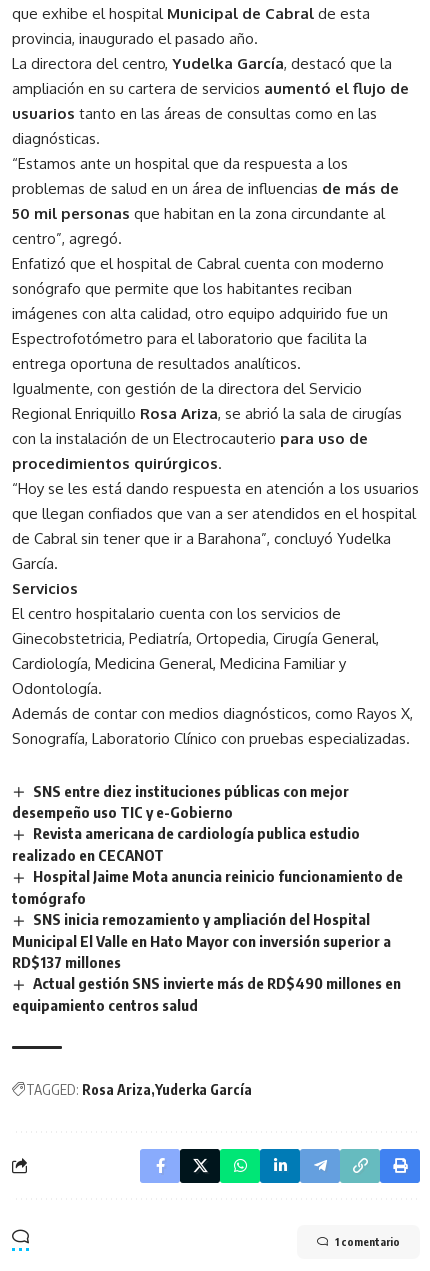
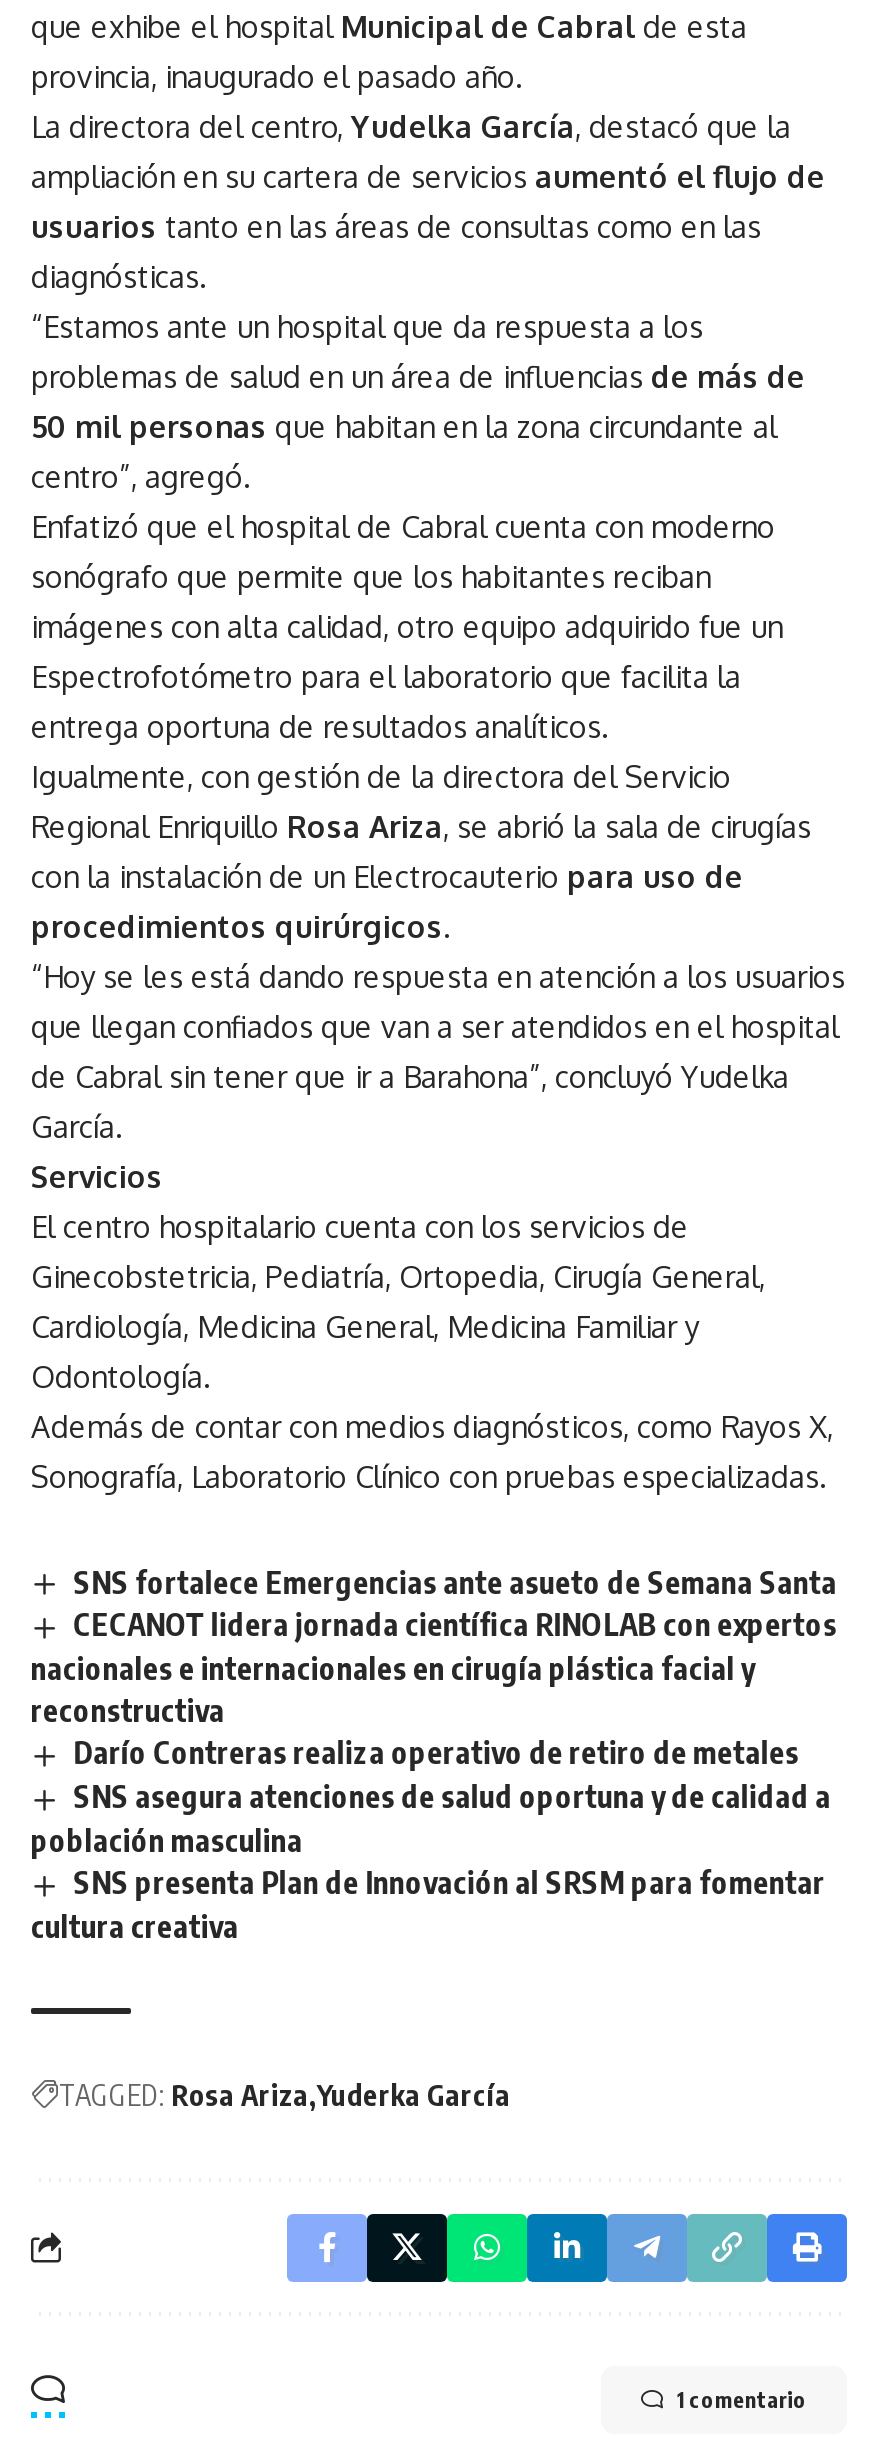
- SNS entre diez instituciones públicas con mejor
- desempeño uso TIC y e-Gobierno
- Revista americana de cardiología publica estudio
- realizado en CECANOT
- Hospital Jaime Mota anuncia reinicio funcionamiento de
- tomógrafo
- SNS inicia remozamiento y ampliación del Hospital
- Municipal El Valle en Hato Mayor con inversión superior a
- RD$137 millones
- Actual gestión SNS invierte más de RD$490 millones en
- equipamiento centros salud
+ SNS fortalece Emergencias ante asueto de Semana Santa
+ CECANOT lidera jornada científica RINOLAB con expertos
+ nacionales e internacionales en cirugía plástica facial y
+ reconstructiva
+ Darío Contreras realiza operativo de retiro de metales
+ SNS asegura atenciones de salud oportuna y de calidad a
+ población masculina
+ SNS presenta Plan de Innovación al SRSM para fomentar
+ cultura creativa
